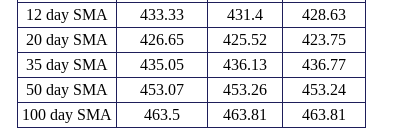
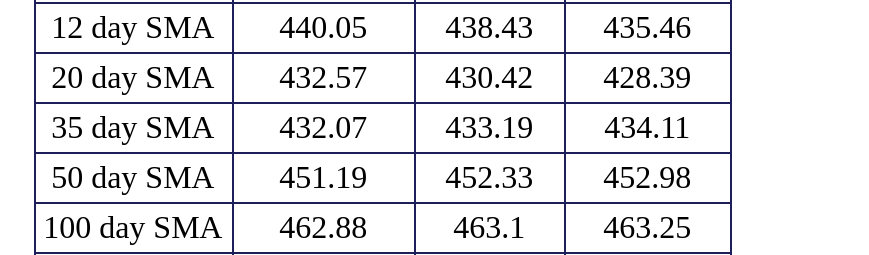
- 12 day SMA 433.33
+ 12 day SMA 440.05

- 431.4
+ 438.43

- 428.63
+ 435.46

- 20 day SMA 426.65
+ 20 day SMA 432.57

- 425.52
+ 430.42

- 423.75
+ 428.39

- 35 day SMA 435.05
+ 35 day SMA 432.07

- 436.13
+ 433.19

- 436.77
+ 434.11

- 50 day SMA 453.07
+ 50 day SMA 451.19

- 453.26
+ 452.33

- 453.24
+ 452.98

- 100 day SMA 463.5
+ 100 day SMA 462.88

- 463.81
+ 463.1

- 463.81
+ 463.25
